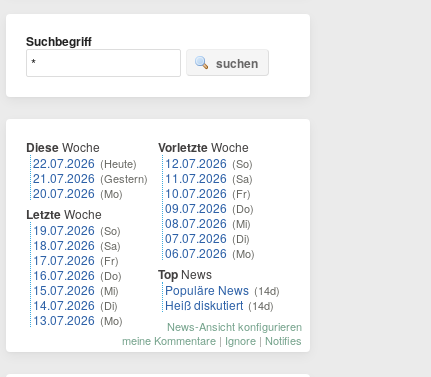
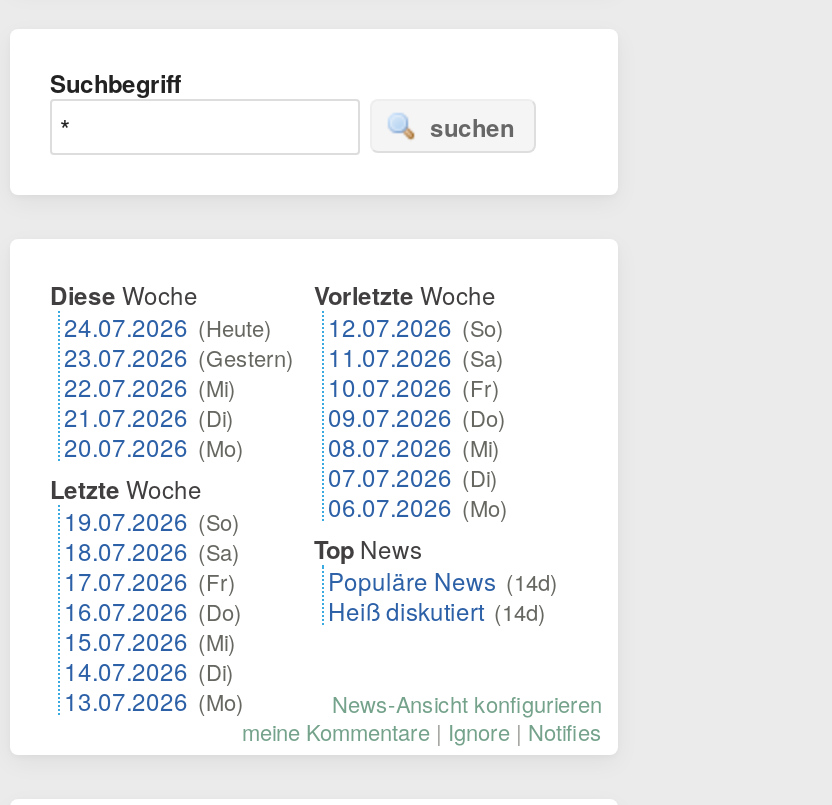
- 22.07.2026 (Heute)
- 21.07.2026 (Gestern)
+ 24.07.2026 (Heute)
+ 23.07.2026 (Gestern)
+ 22.07.2026 (Mi)
+ 21.07.2026 (Di)
